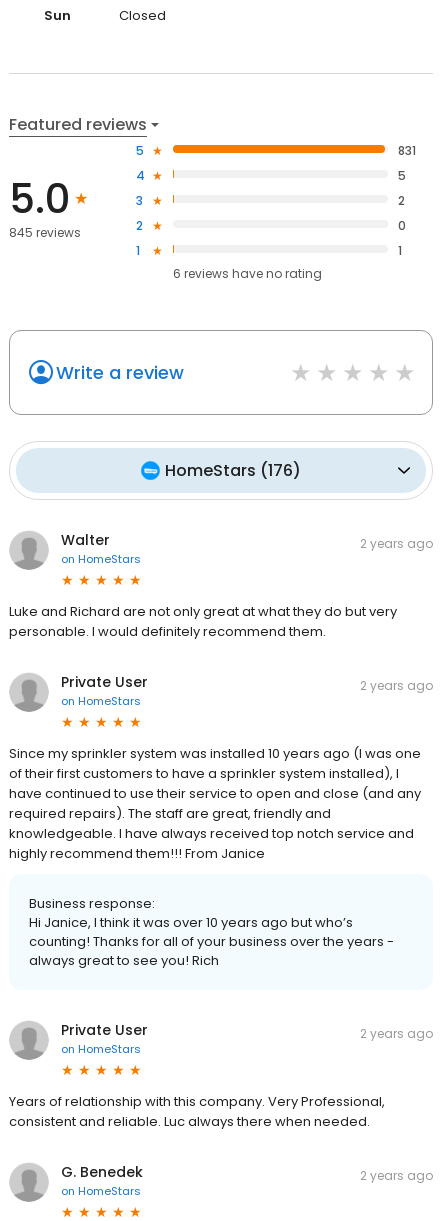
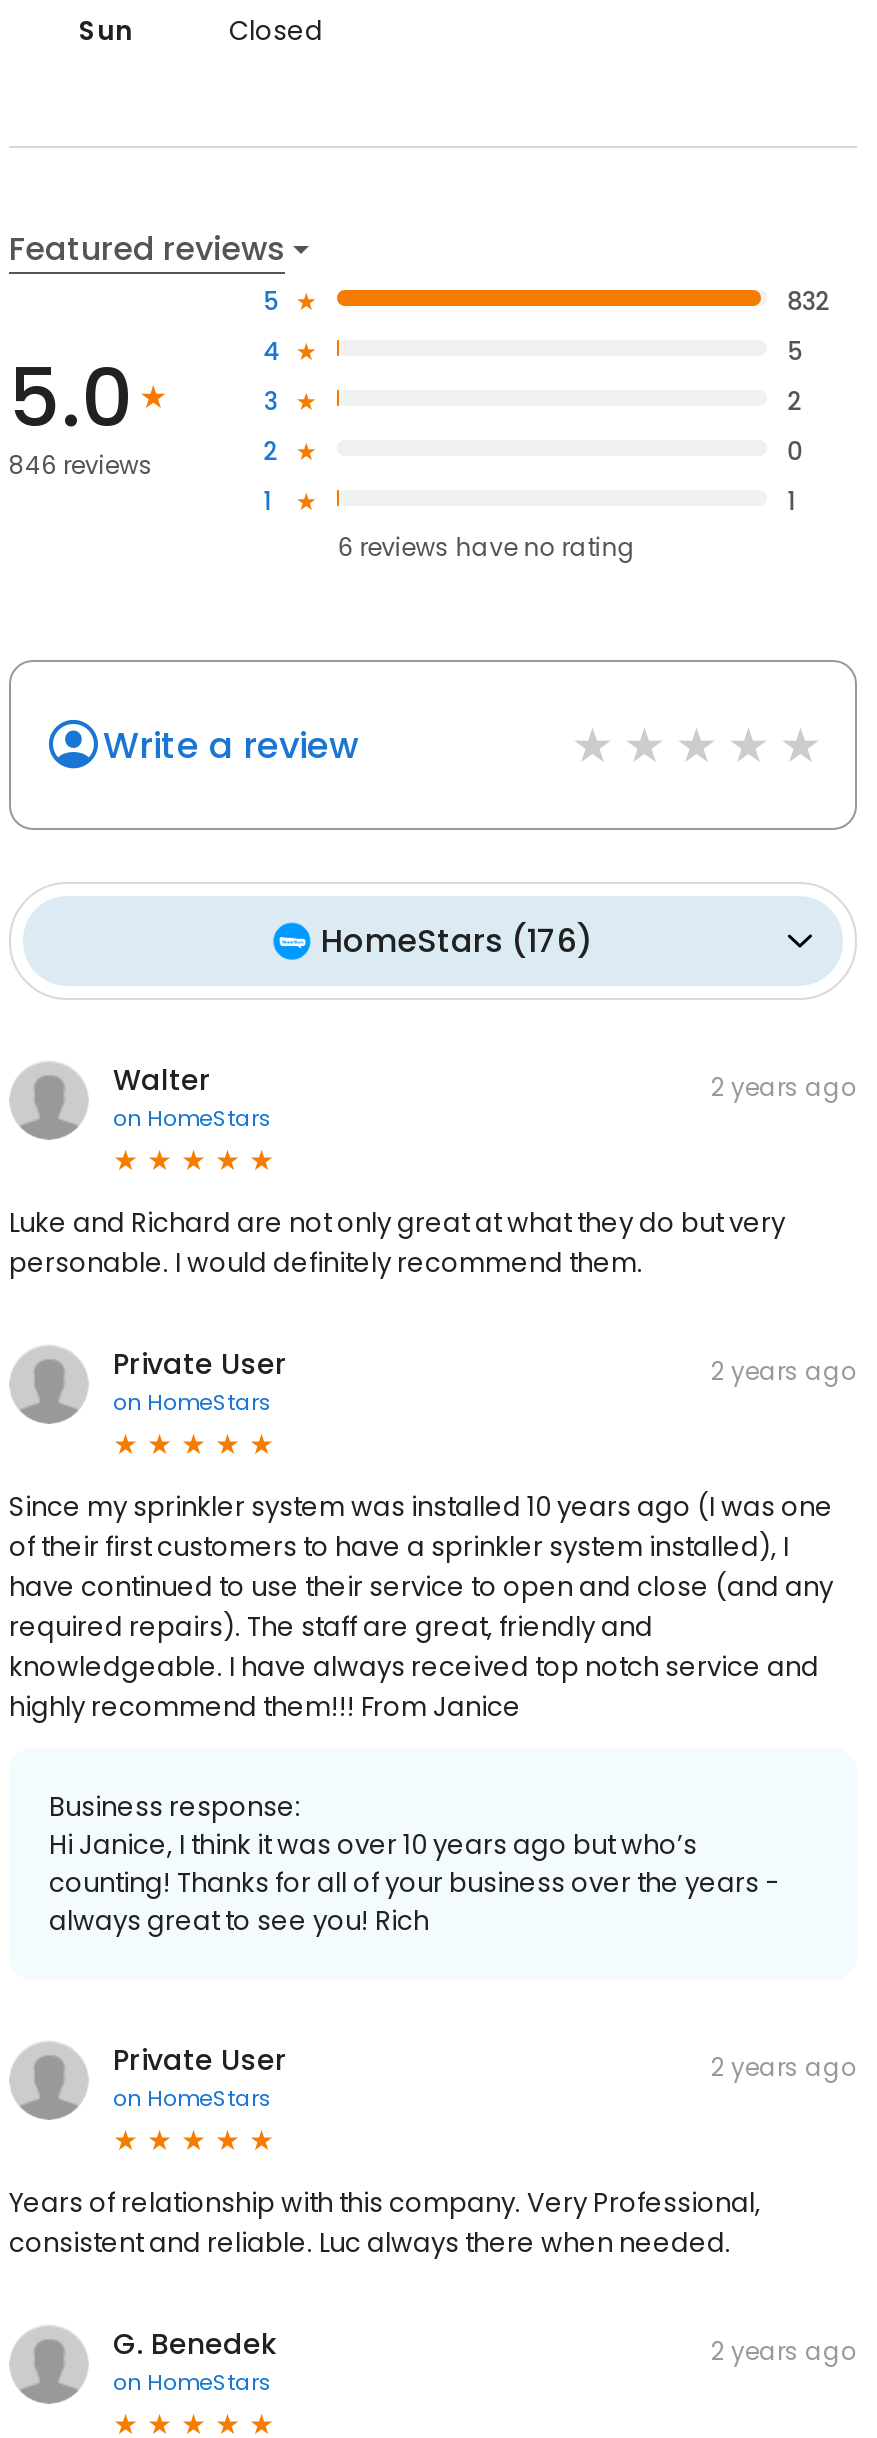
- 831
+ 832

- 845 reviews
+ 846 reviews
